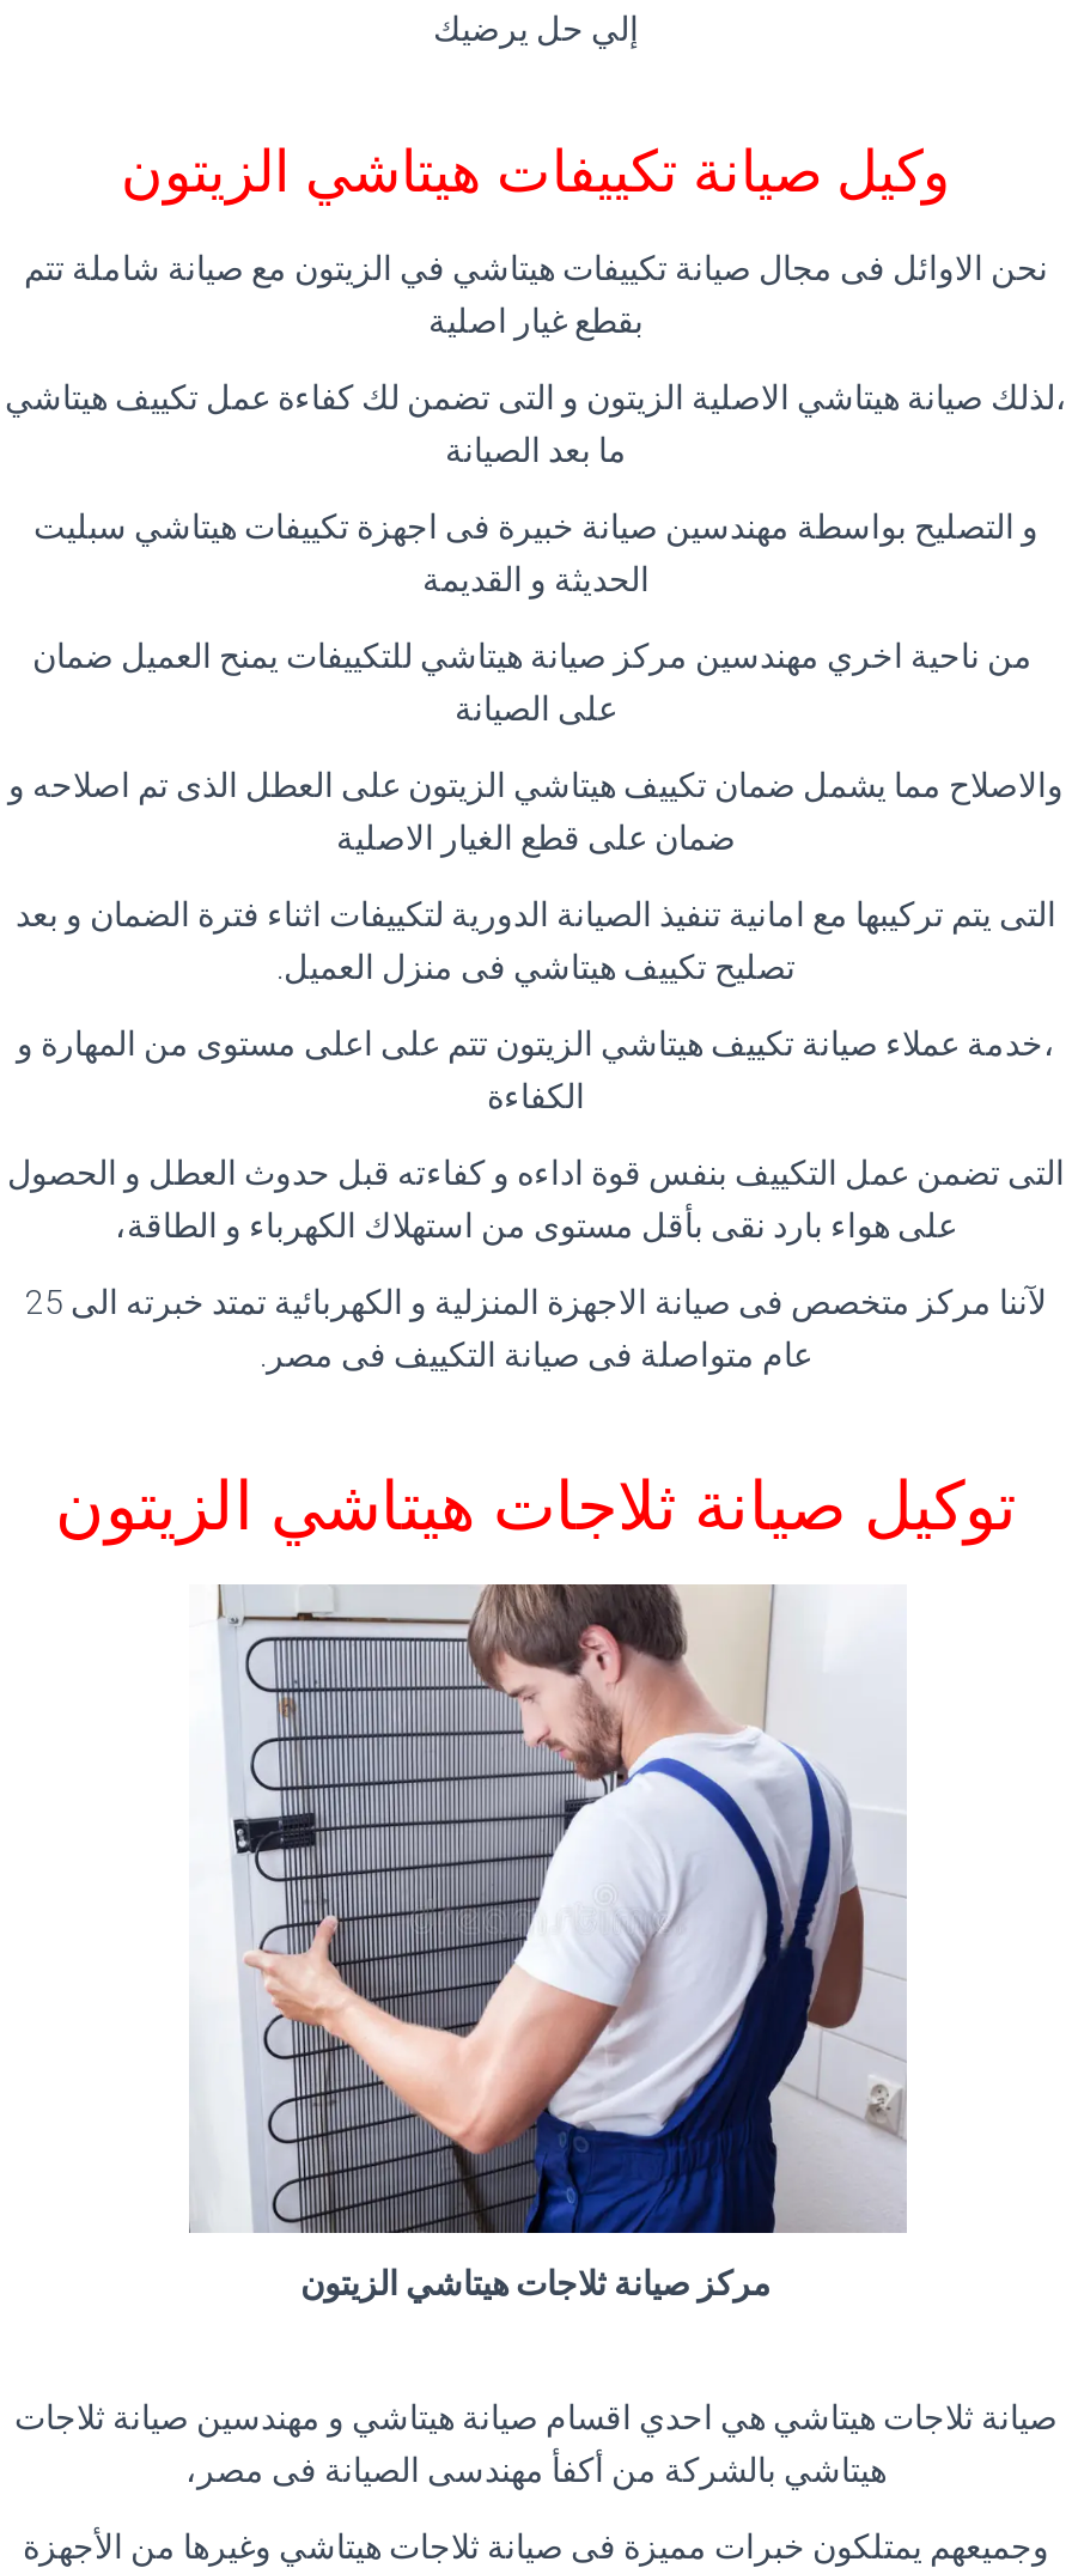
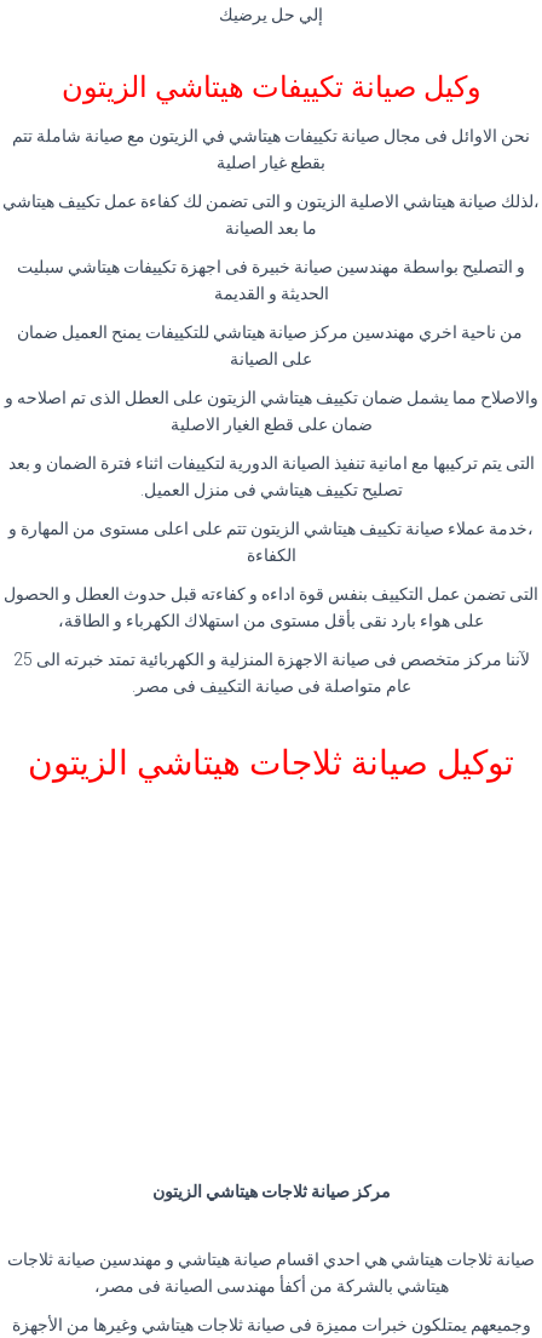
- [image]
